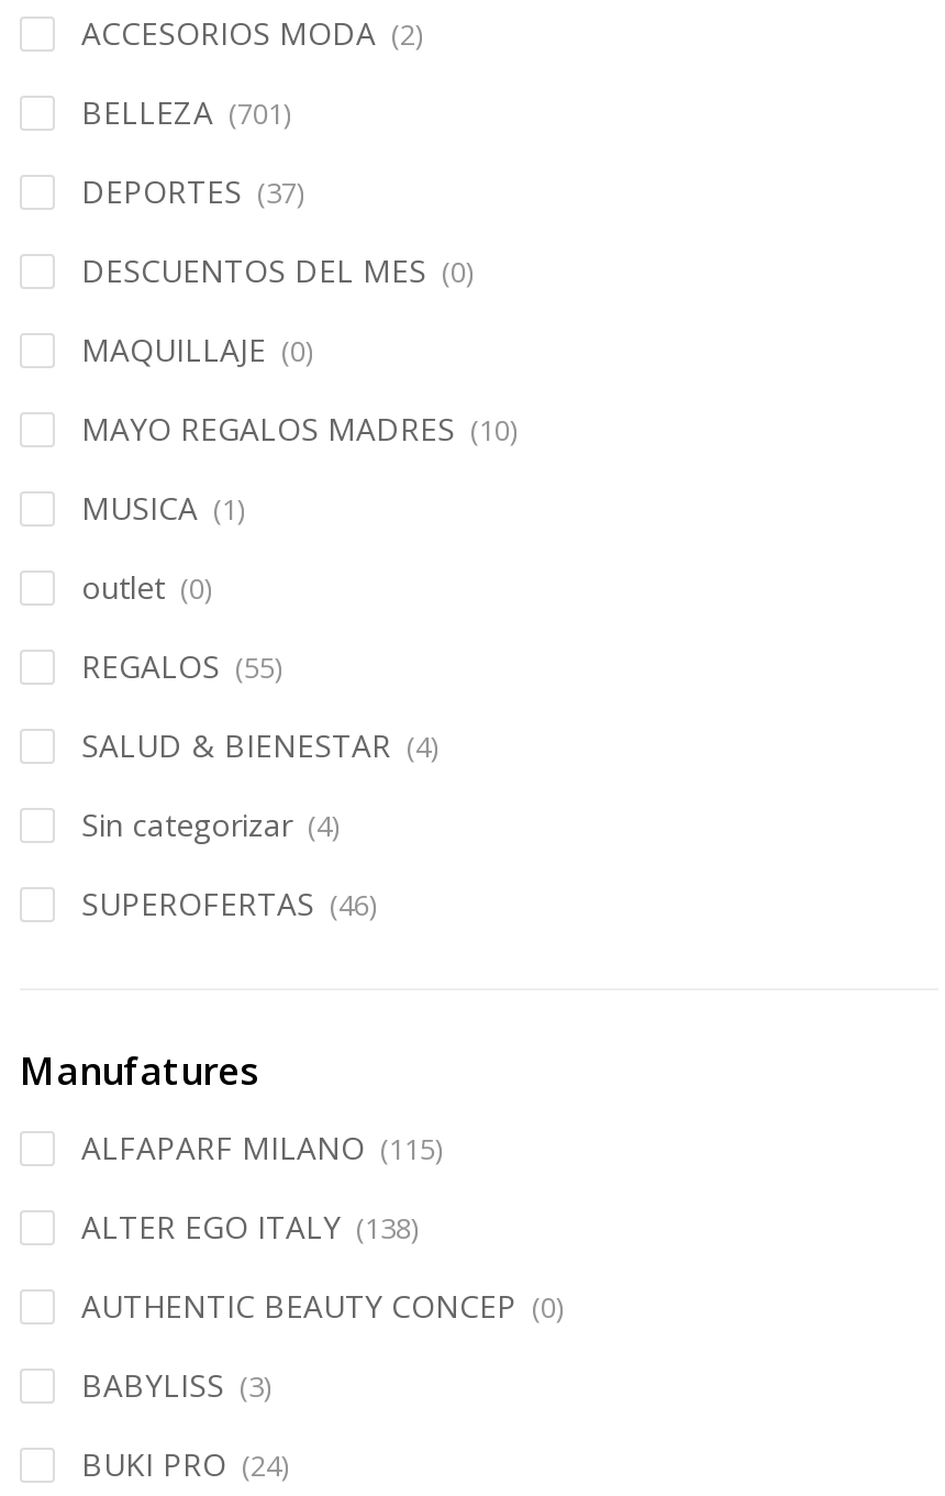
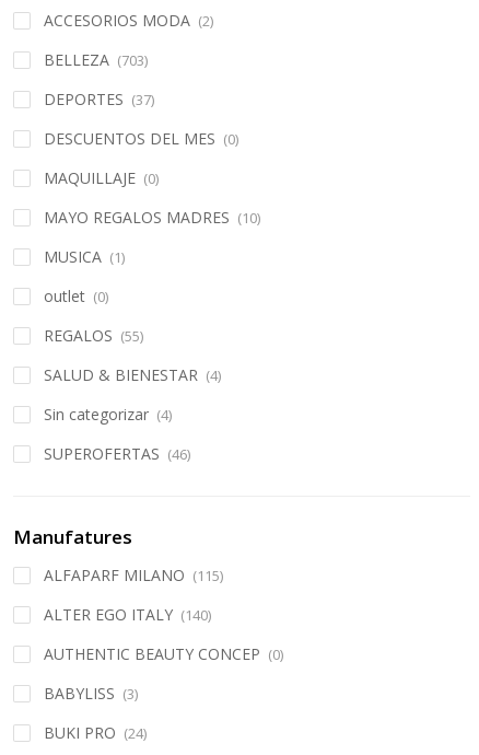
- BELLEZA (701)
+ BELLEZA (703)

- ALTER EGO ITALY (138)
+ ALTER EGO ITALY (140)
